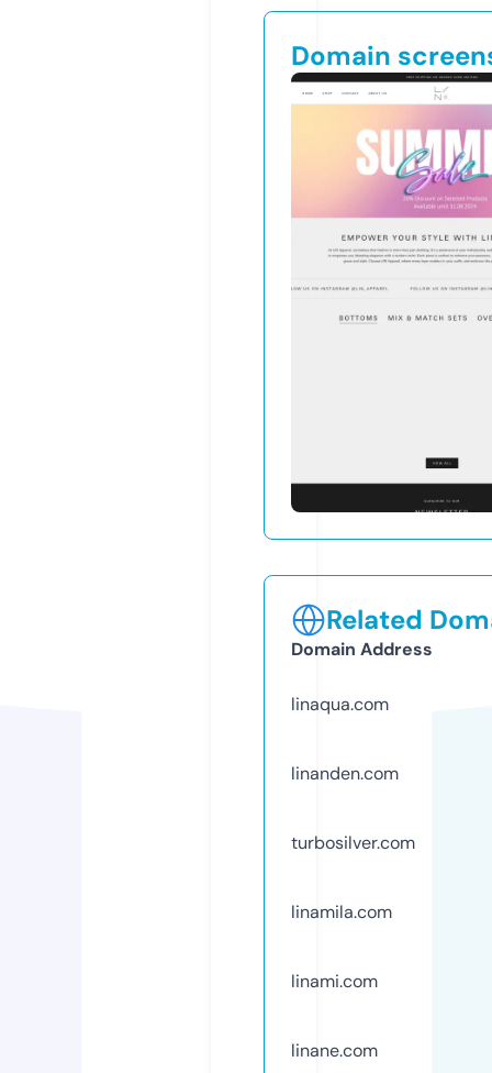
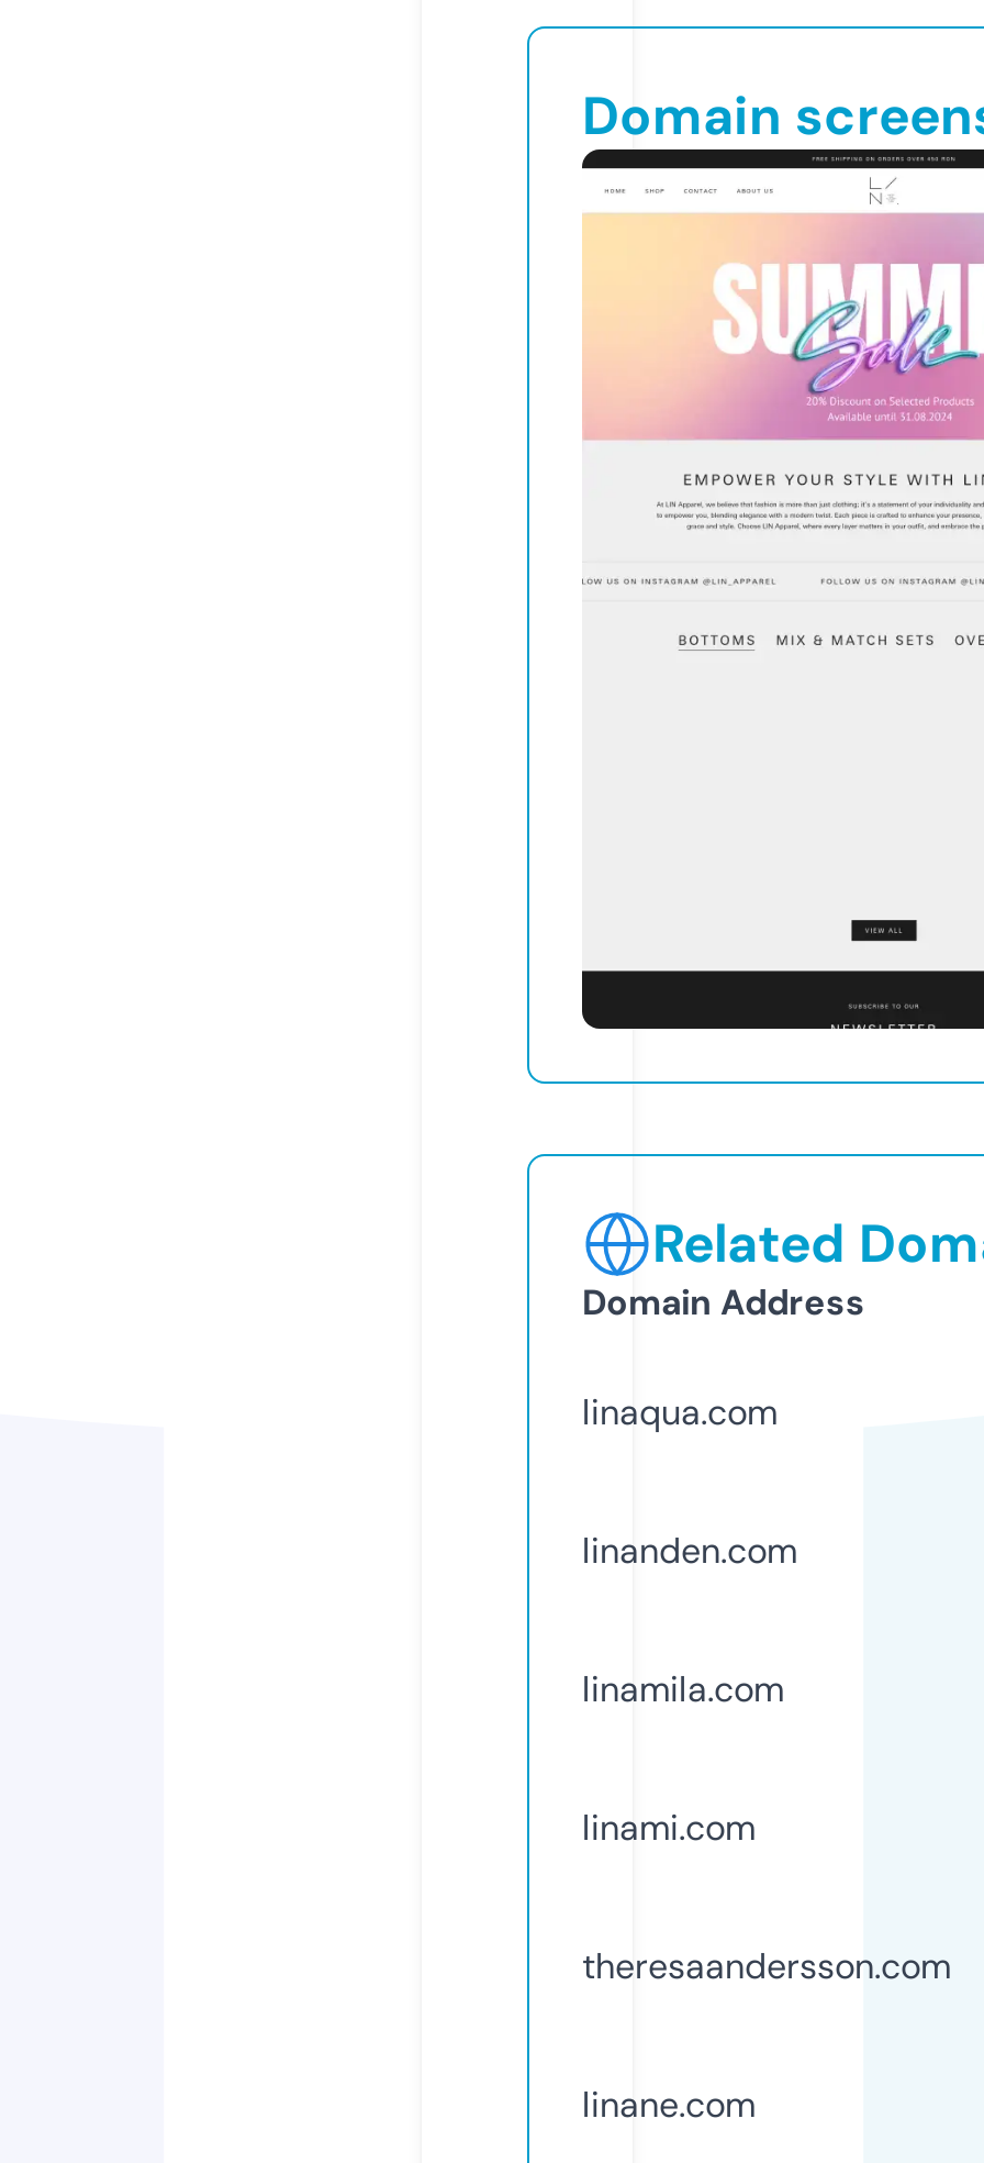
- turbosilver.com

moved up: linamila.com | linami.com

+ theresaandersson.com
